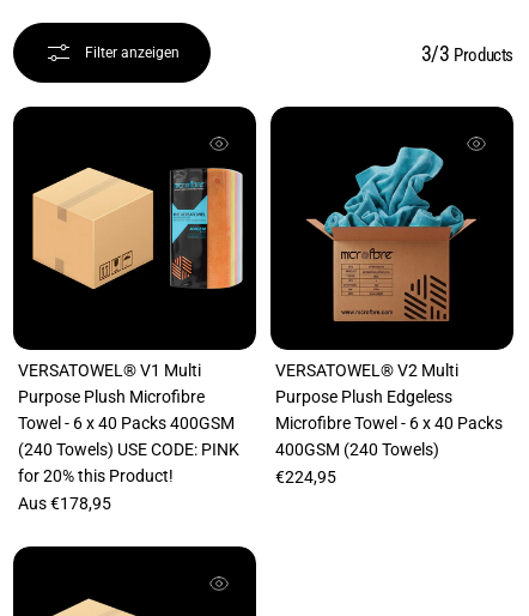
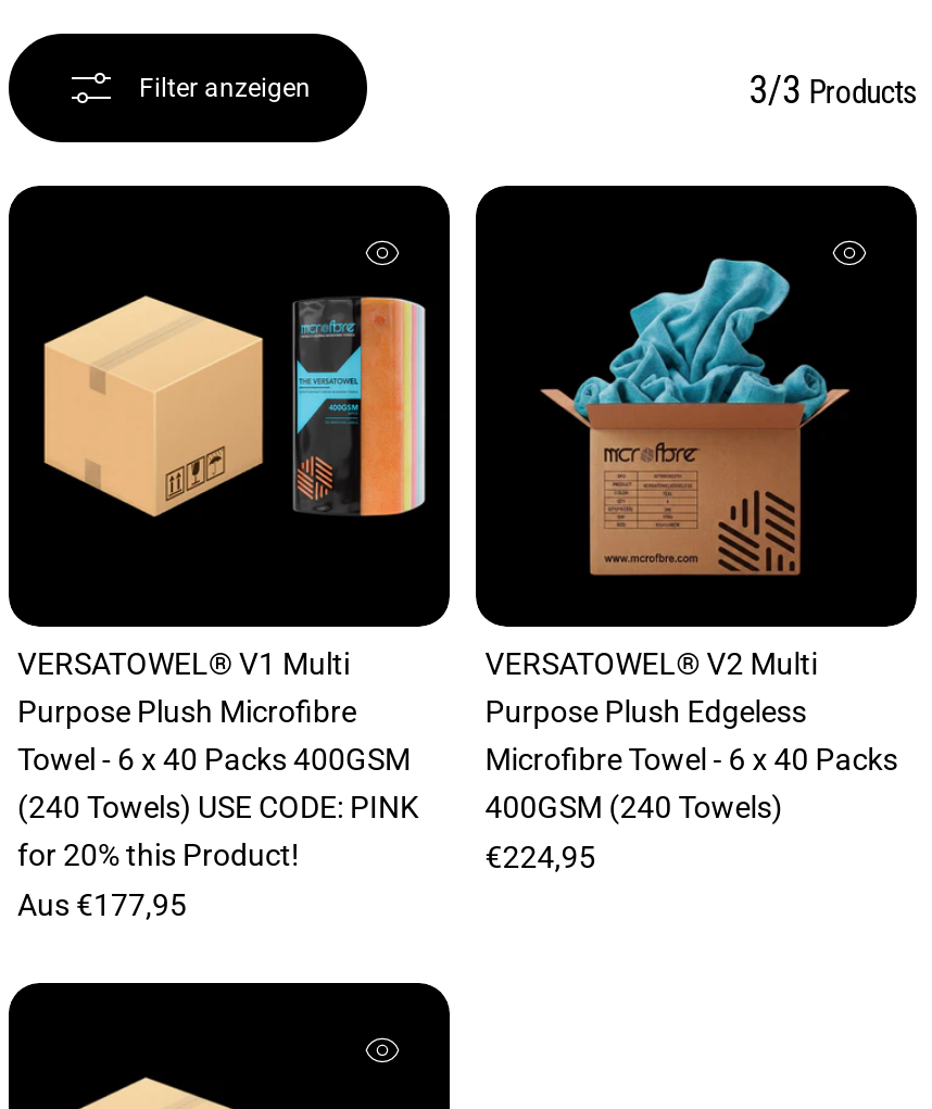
- Aus €178,95
+ Aus €177,95
